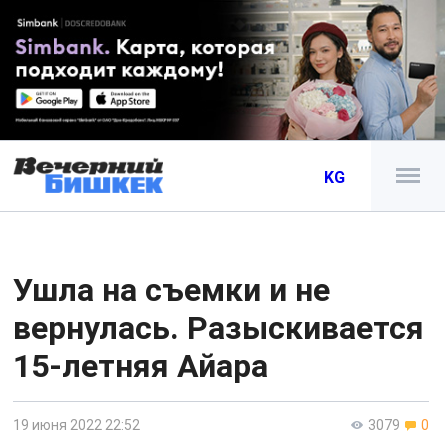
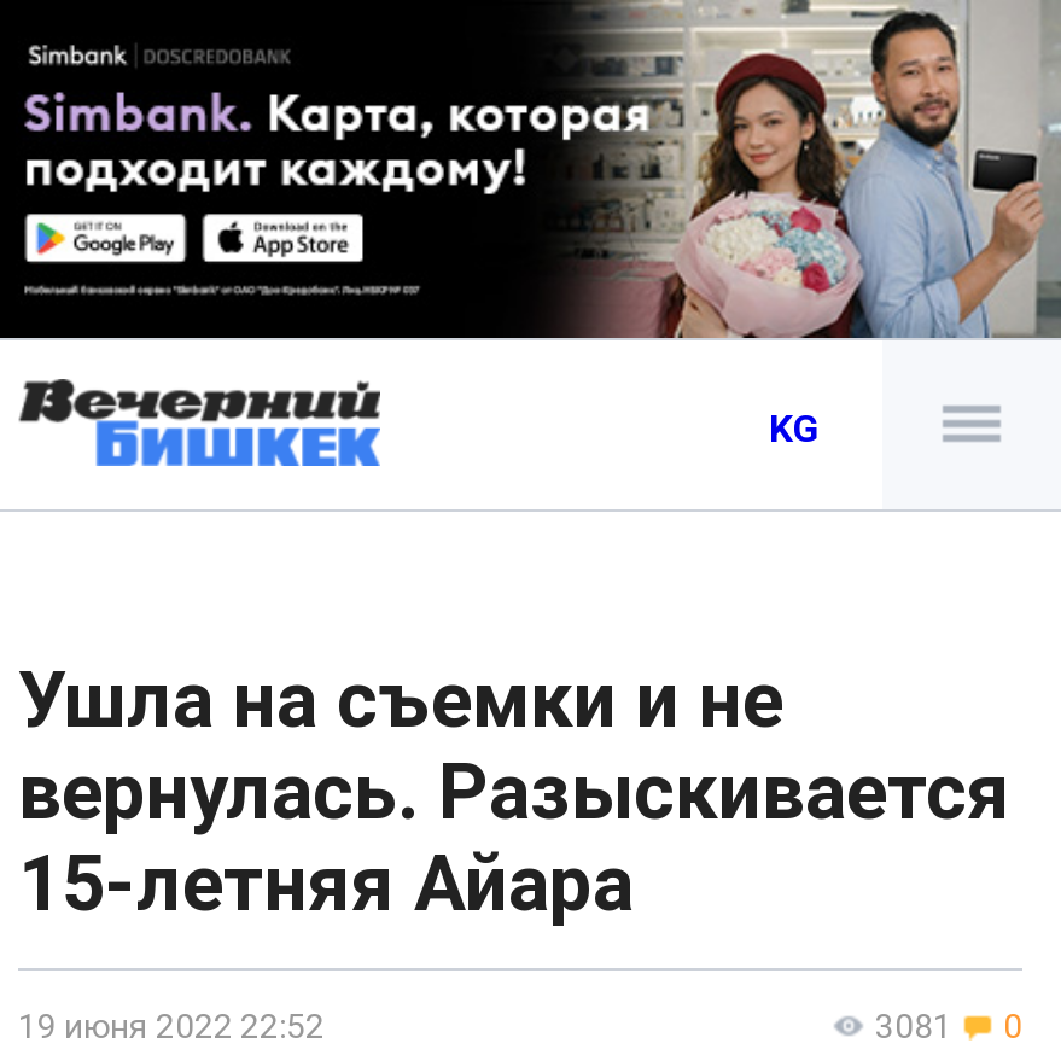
- 3079 0
+ 3081 0
